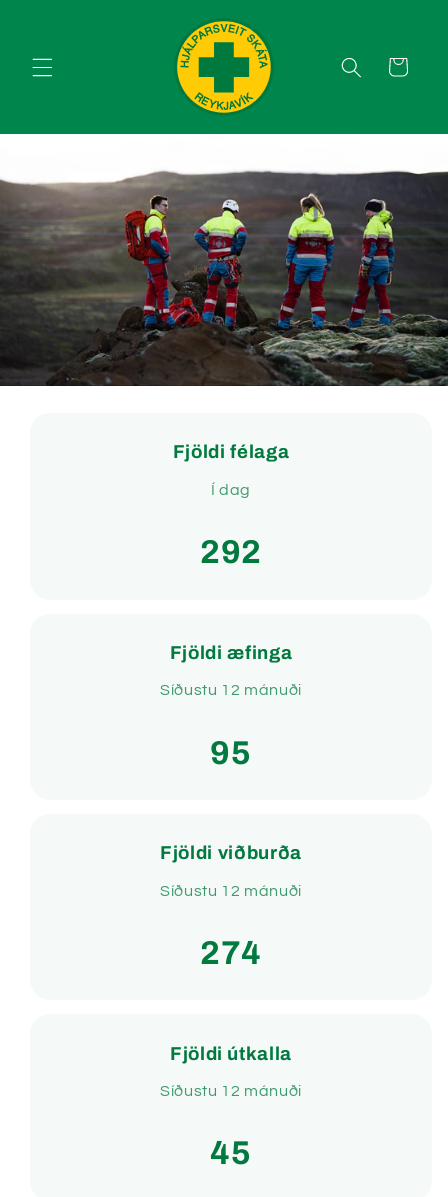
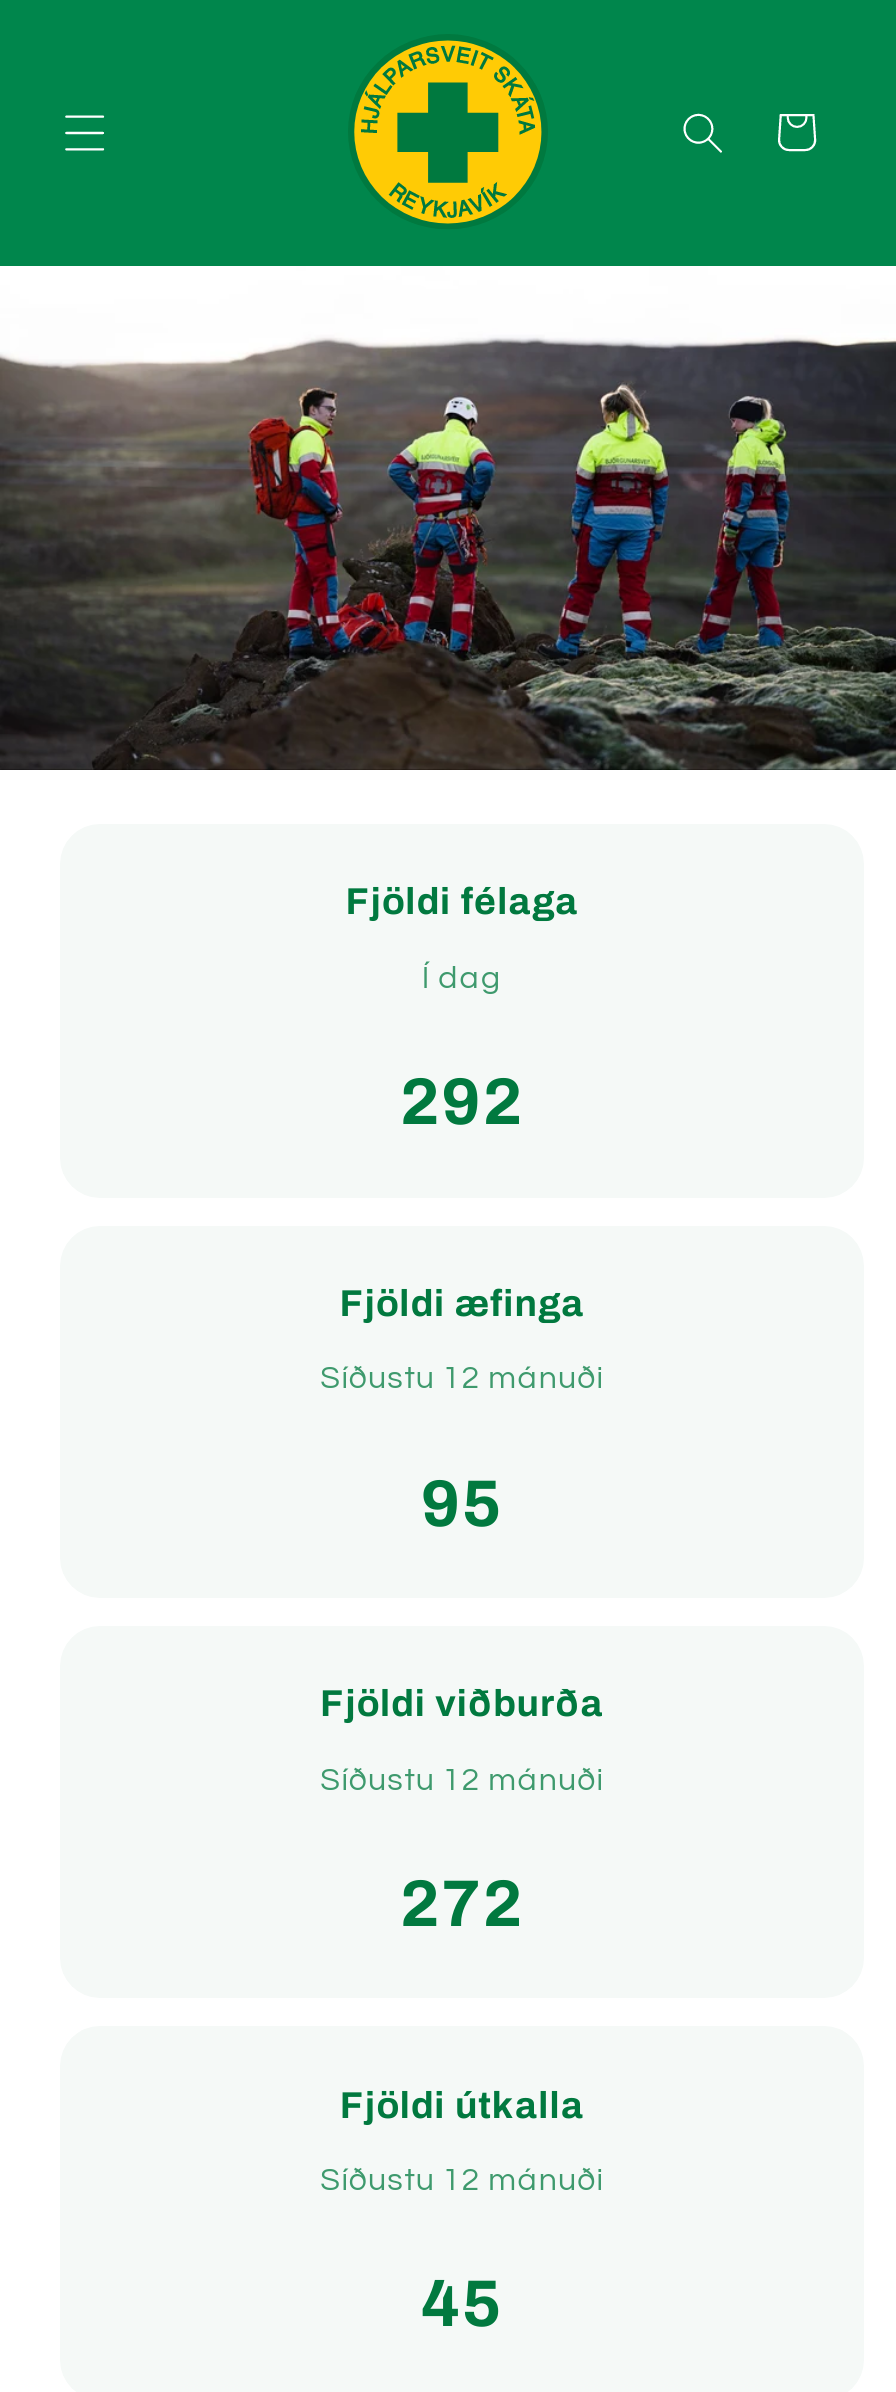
- 274
+ 272
